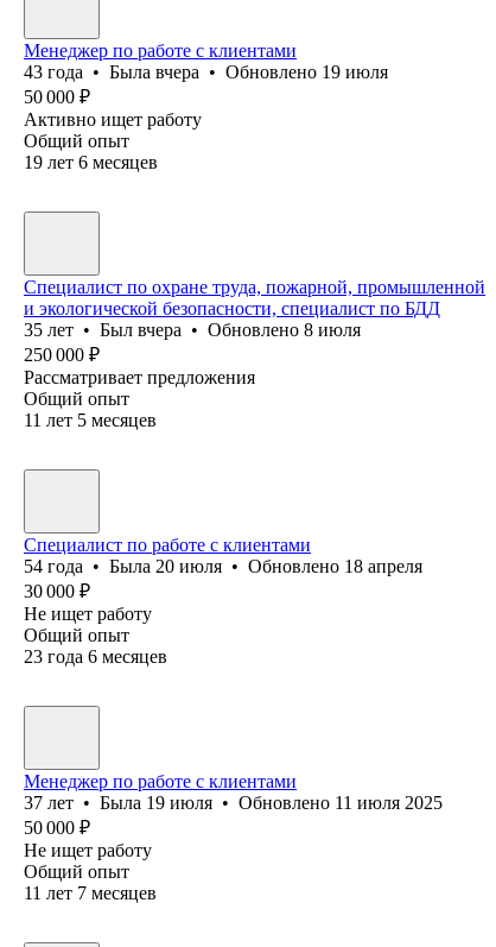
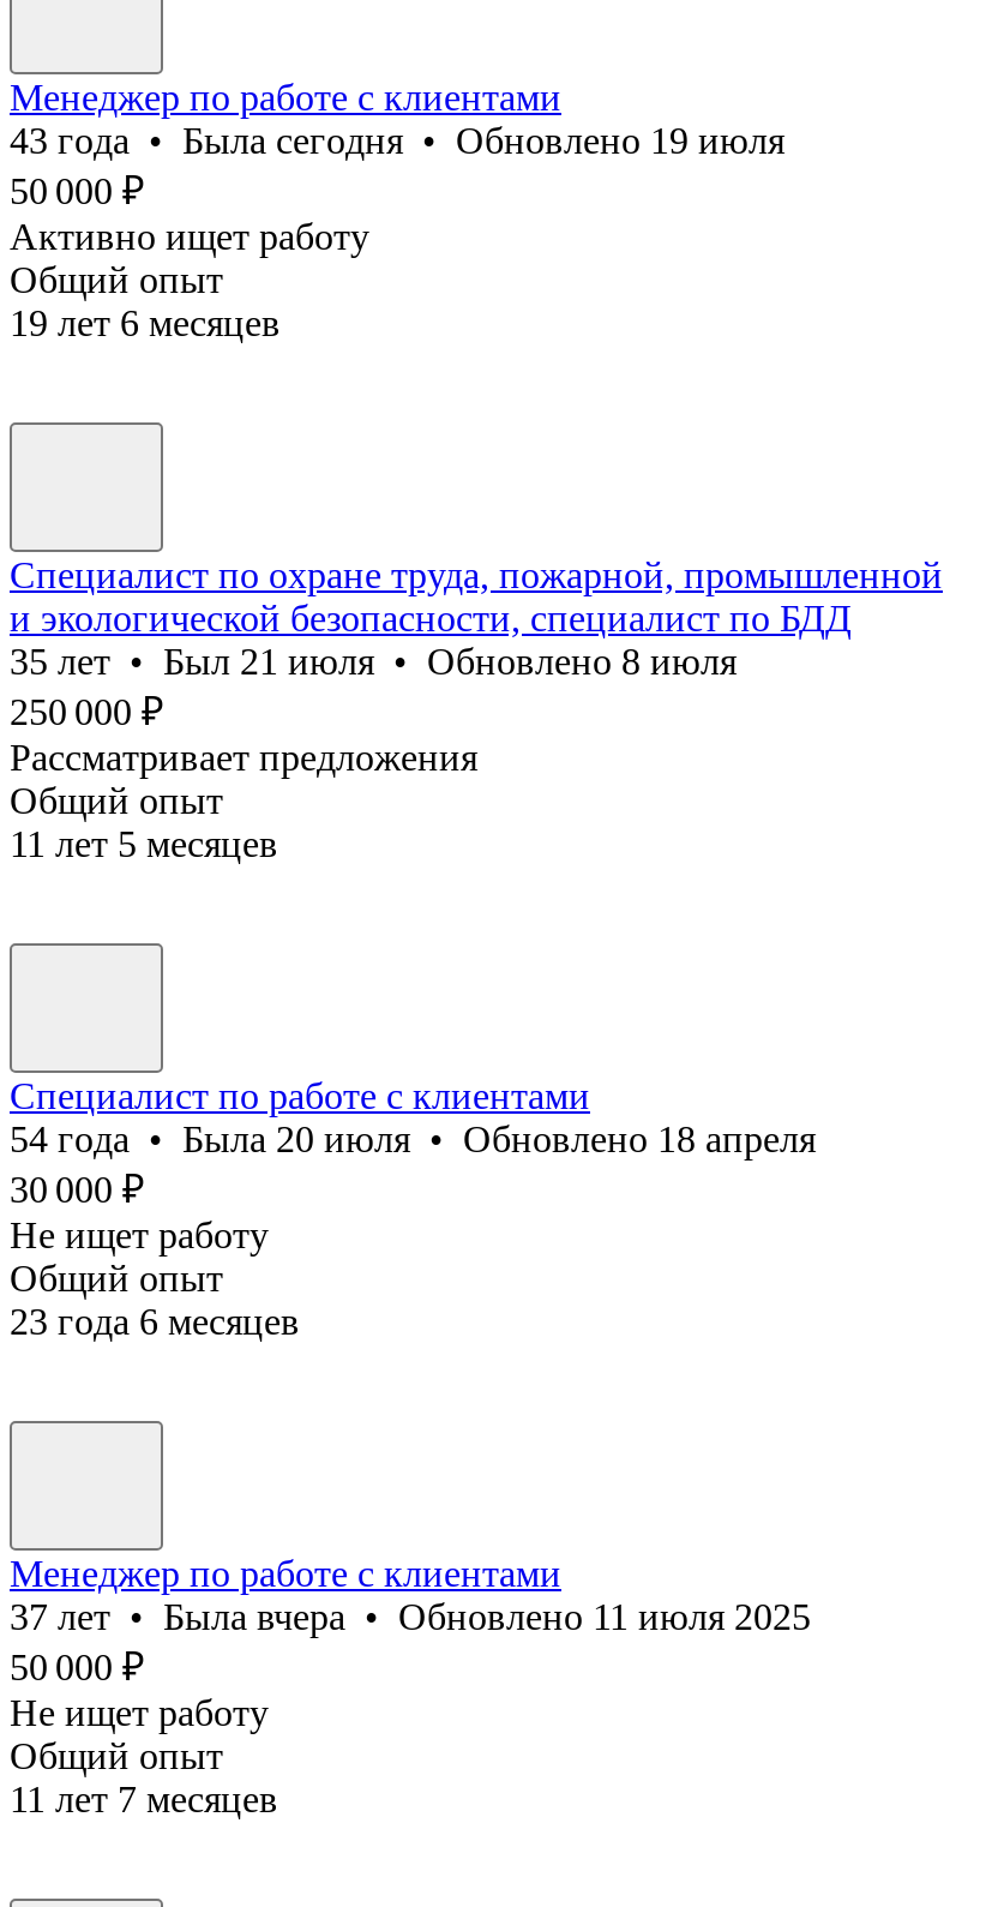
- 43 года • Была вчера • Обновлено 19 июля
+ 43 года • Была сегодня • Обновлено 19 июля

- 35 лет • Был вчера • Обновлено 8 июля
+ 35 лет • Был 21 июля • Обновлено 8 июля

- 37 лет • Была 19 июля • Обновлено 11 июля 2025
+ 37 лет • Была вчера • Обновлено 11 июля 2025
